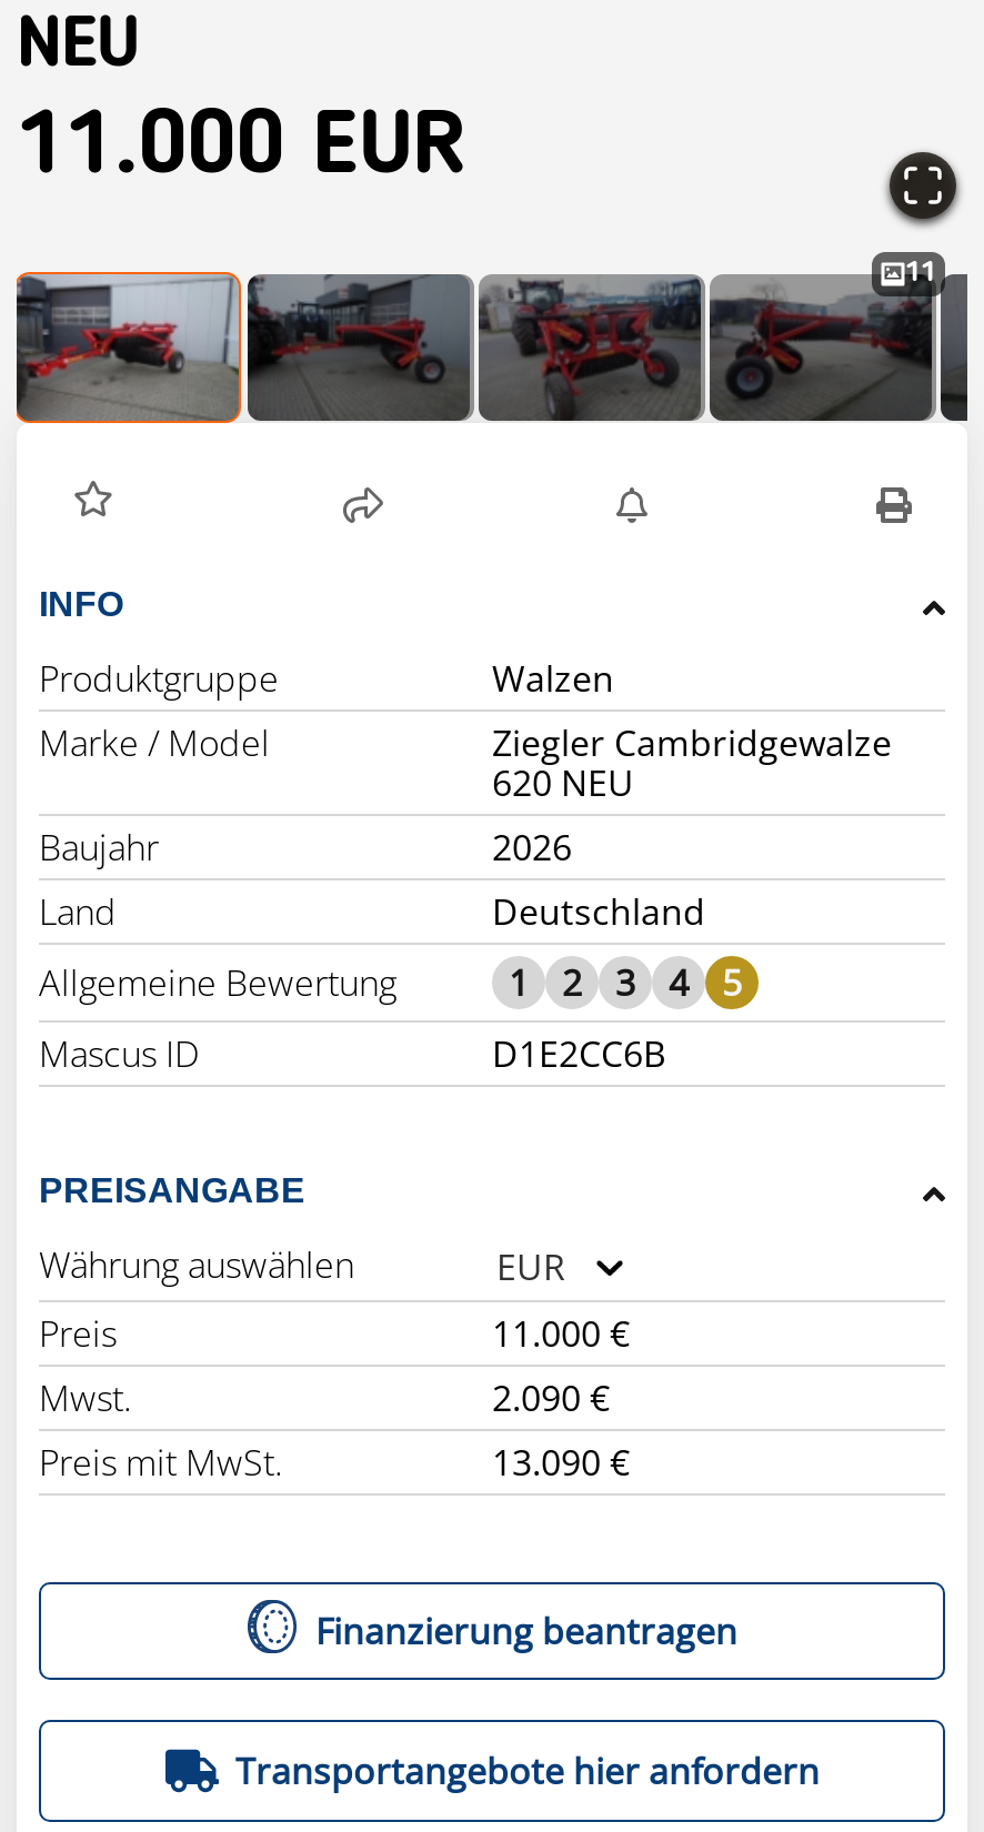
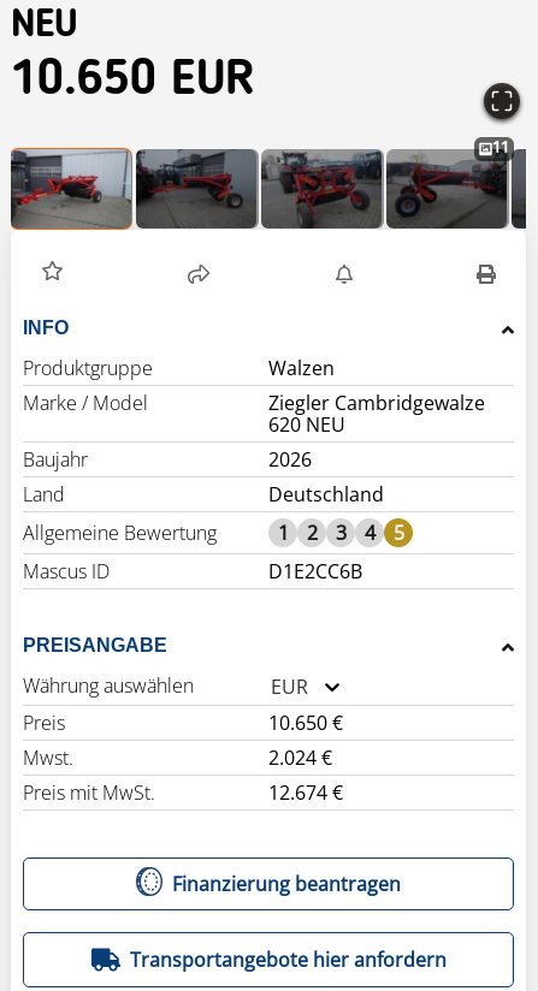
- 11.000 EUR
+ 10.650 EUR

- 11.000 €
+ 10.650 €

- 2.090 €
+ 2.024 €

- 13.090 €
+ 12.674 €
